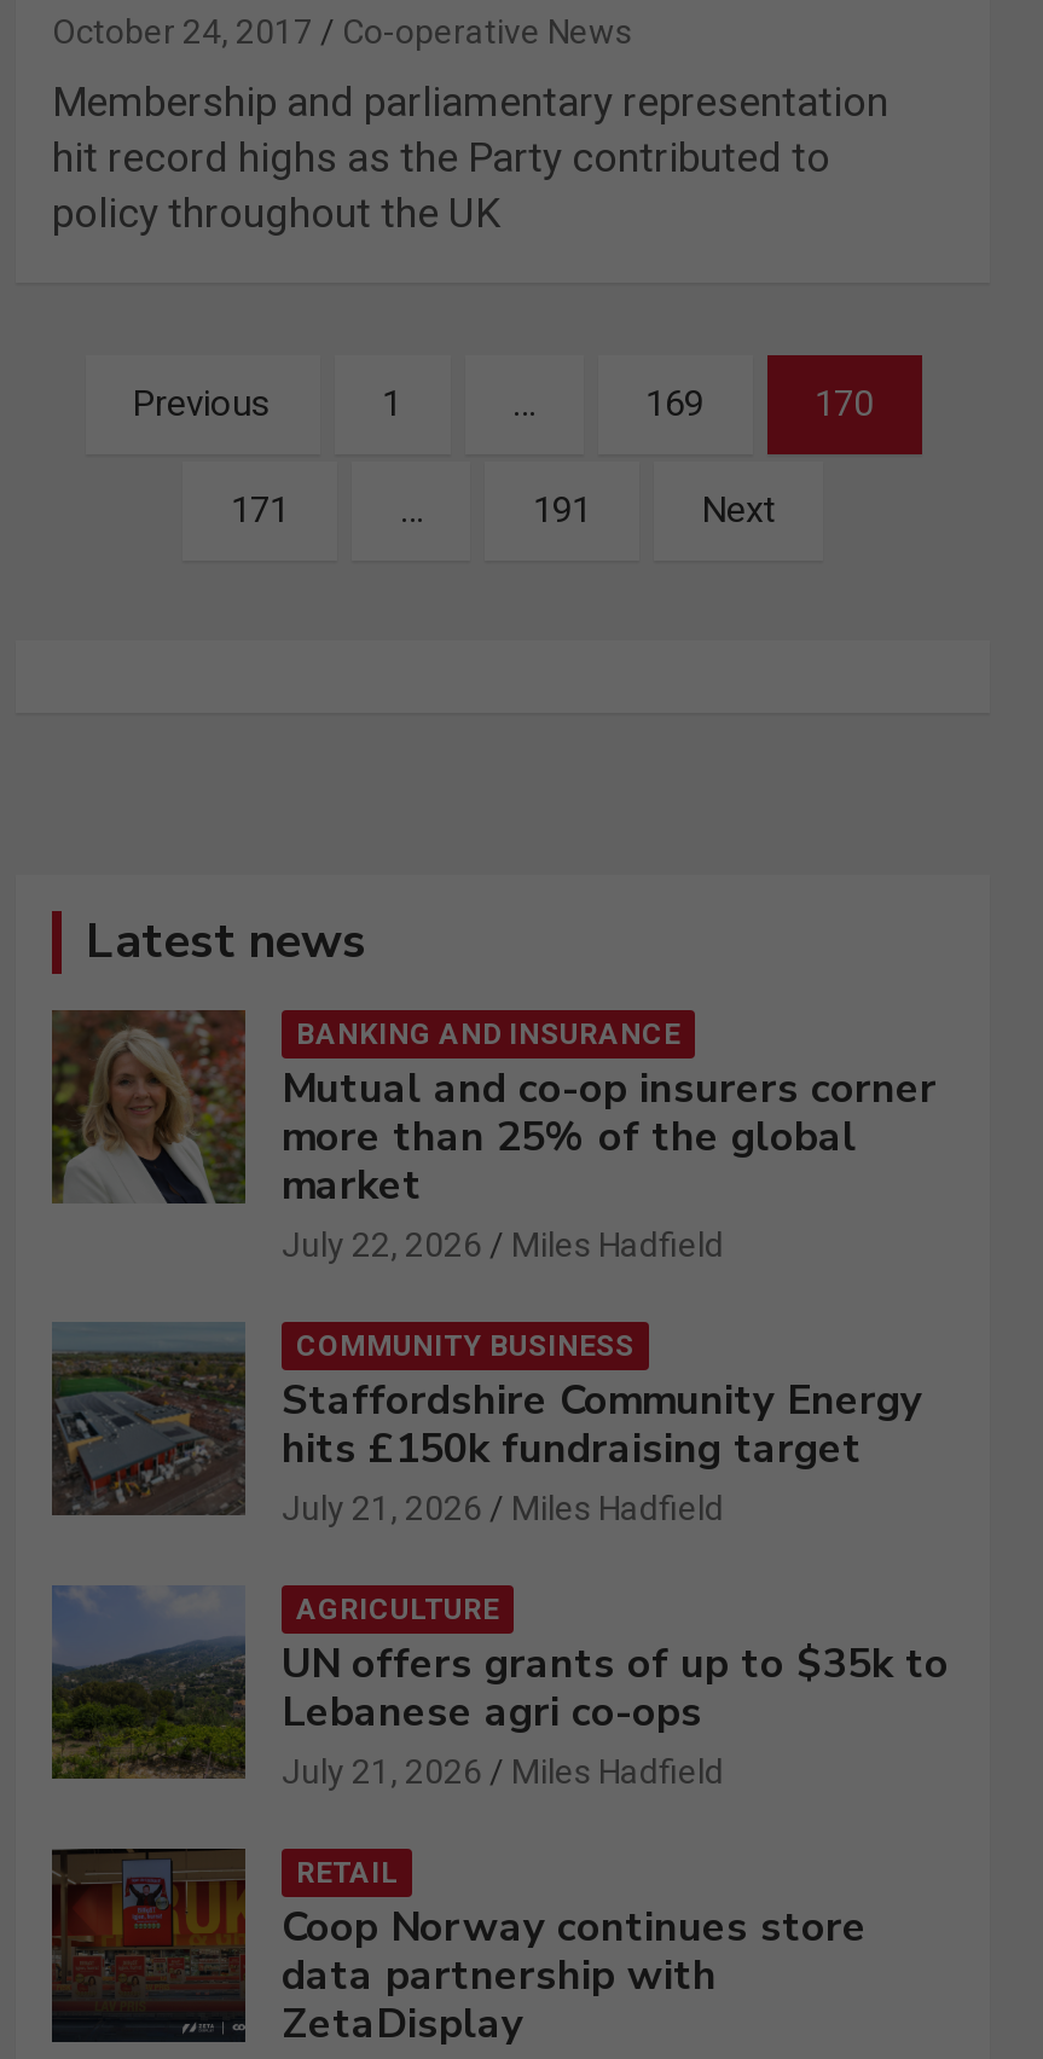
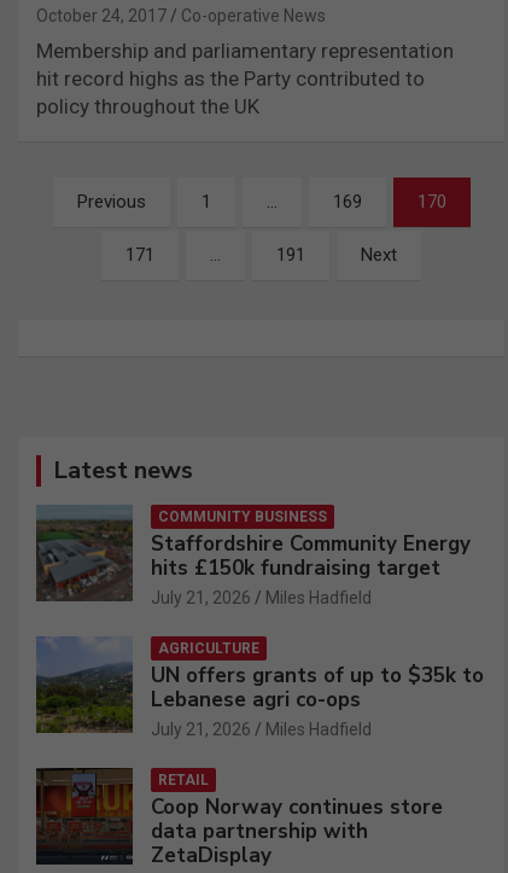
- [image]
- BANKING AND INSURANCE
- Mutual and co-op insurers corner
- more than 25% of the global
- market
- July 22, 2026
- Miles Hadfield
